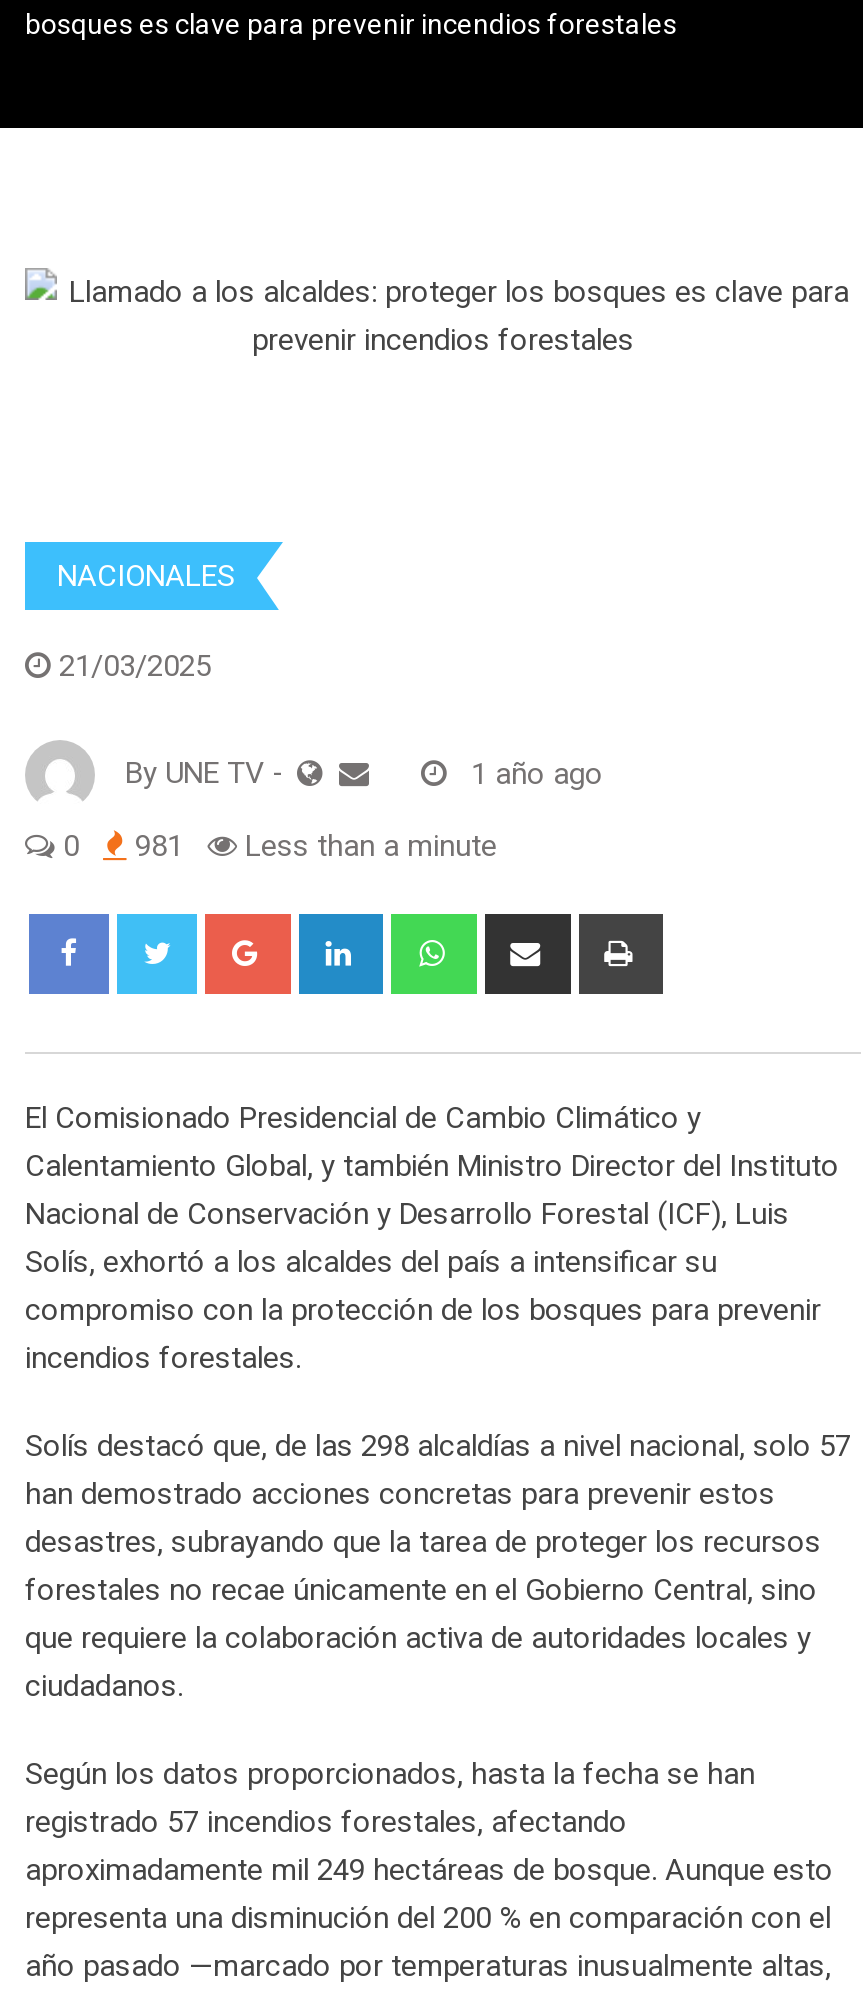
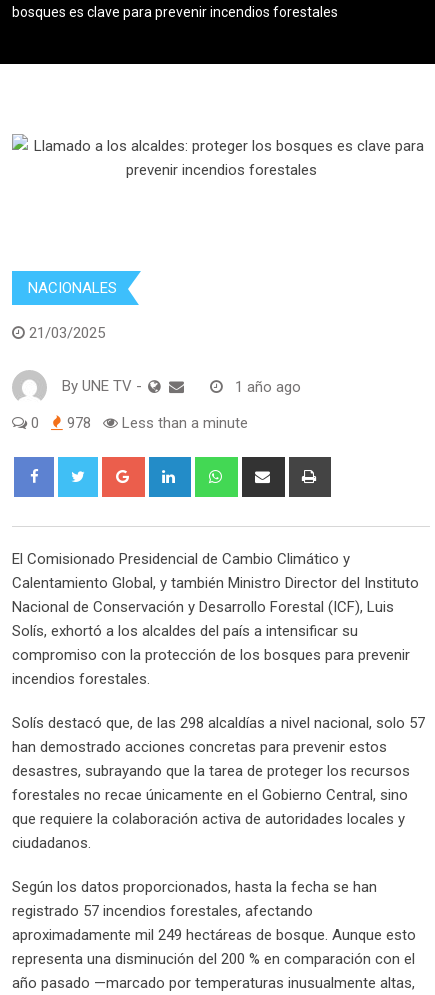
- 0 981 Less than a minute
+ 0 978 Less than a minute
